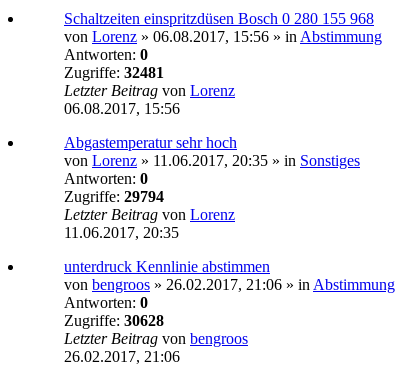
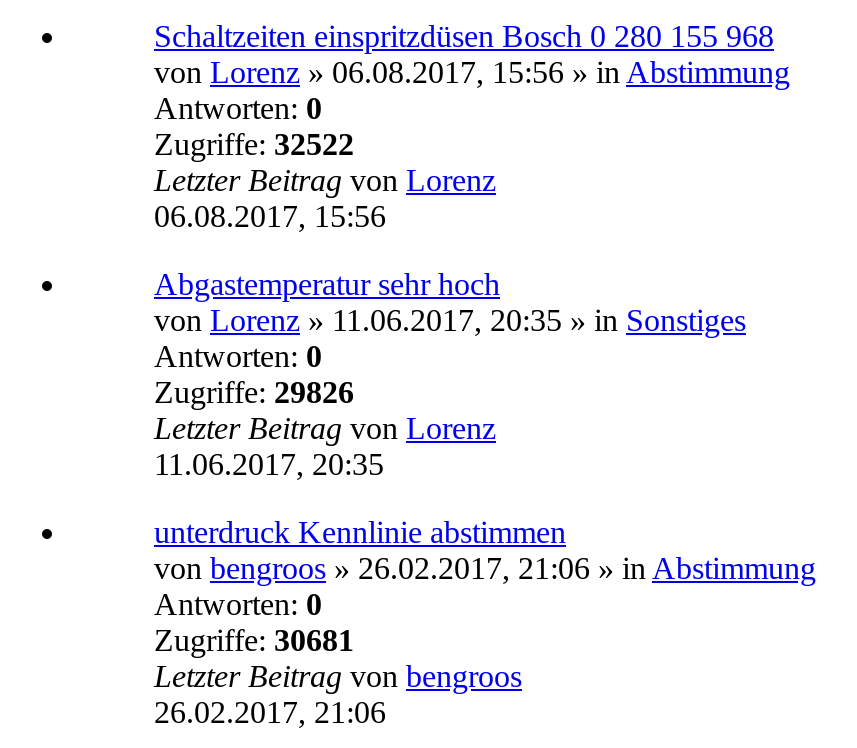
- Zugriffe: 32481
+ Zugriffe: 32522

- Zugriffe: 29794
+ Zugriffe: 29826

- Zugriffe: 30628
+ Zugriffe: 30681
